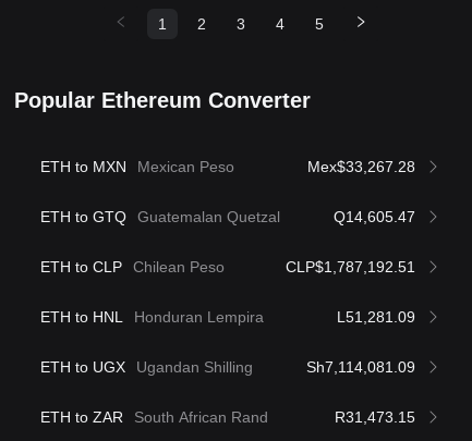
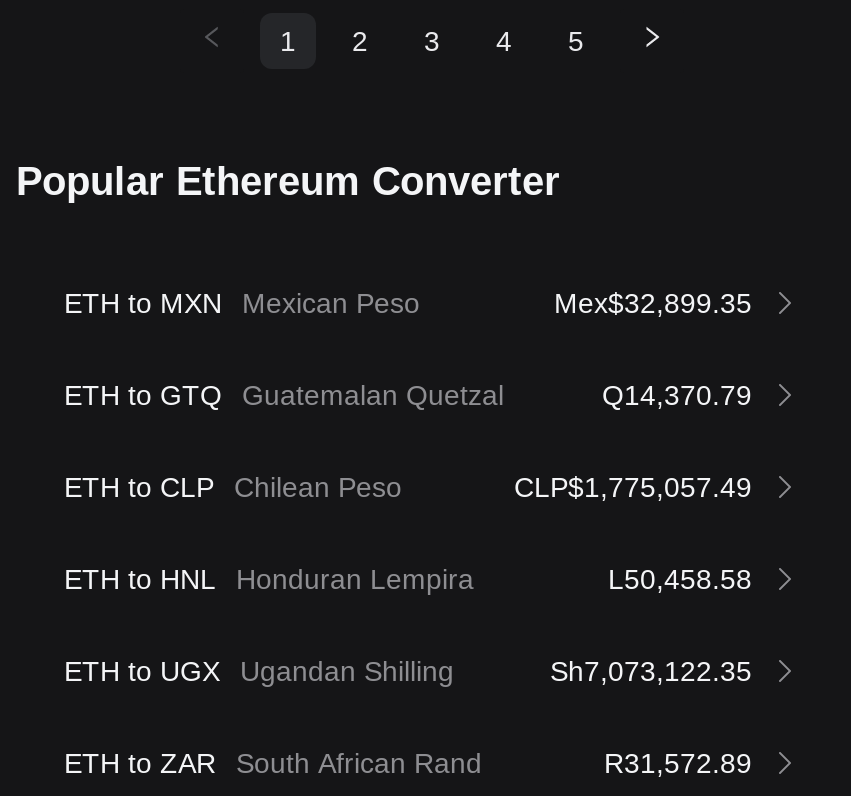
- Mex$33,267.28
+ Mex$32,899.35

- Q14,605.47
+ Q14,370.79

- CLP$1,787,192.51
+ CLP$1,775,057.49

- L51,281.09
+ L50,458.58

- Sh7,114,081.09
+ Sh7,073,122.35

- R31,473.15
+ R31,572.89
